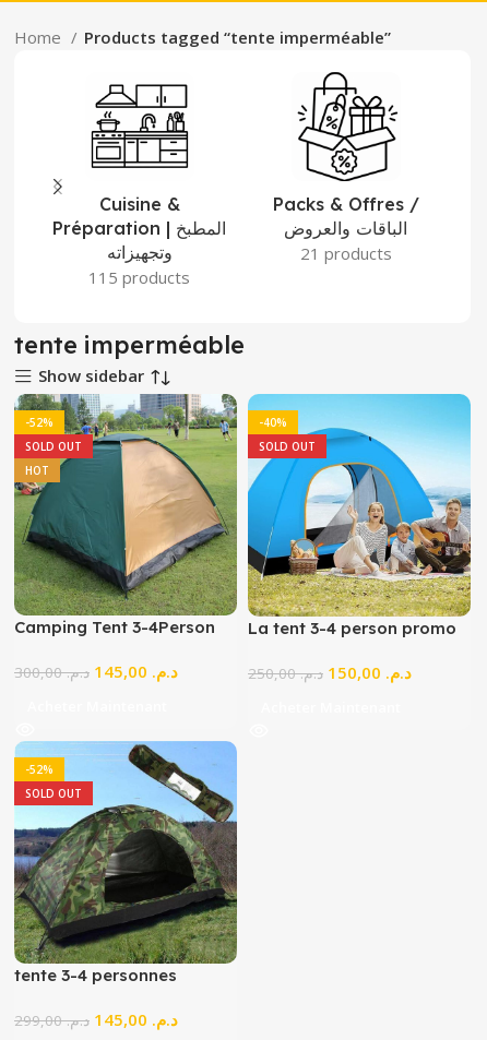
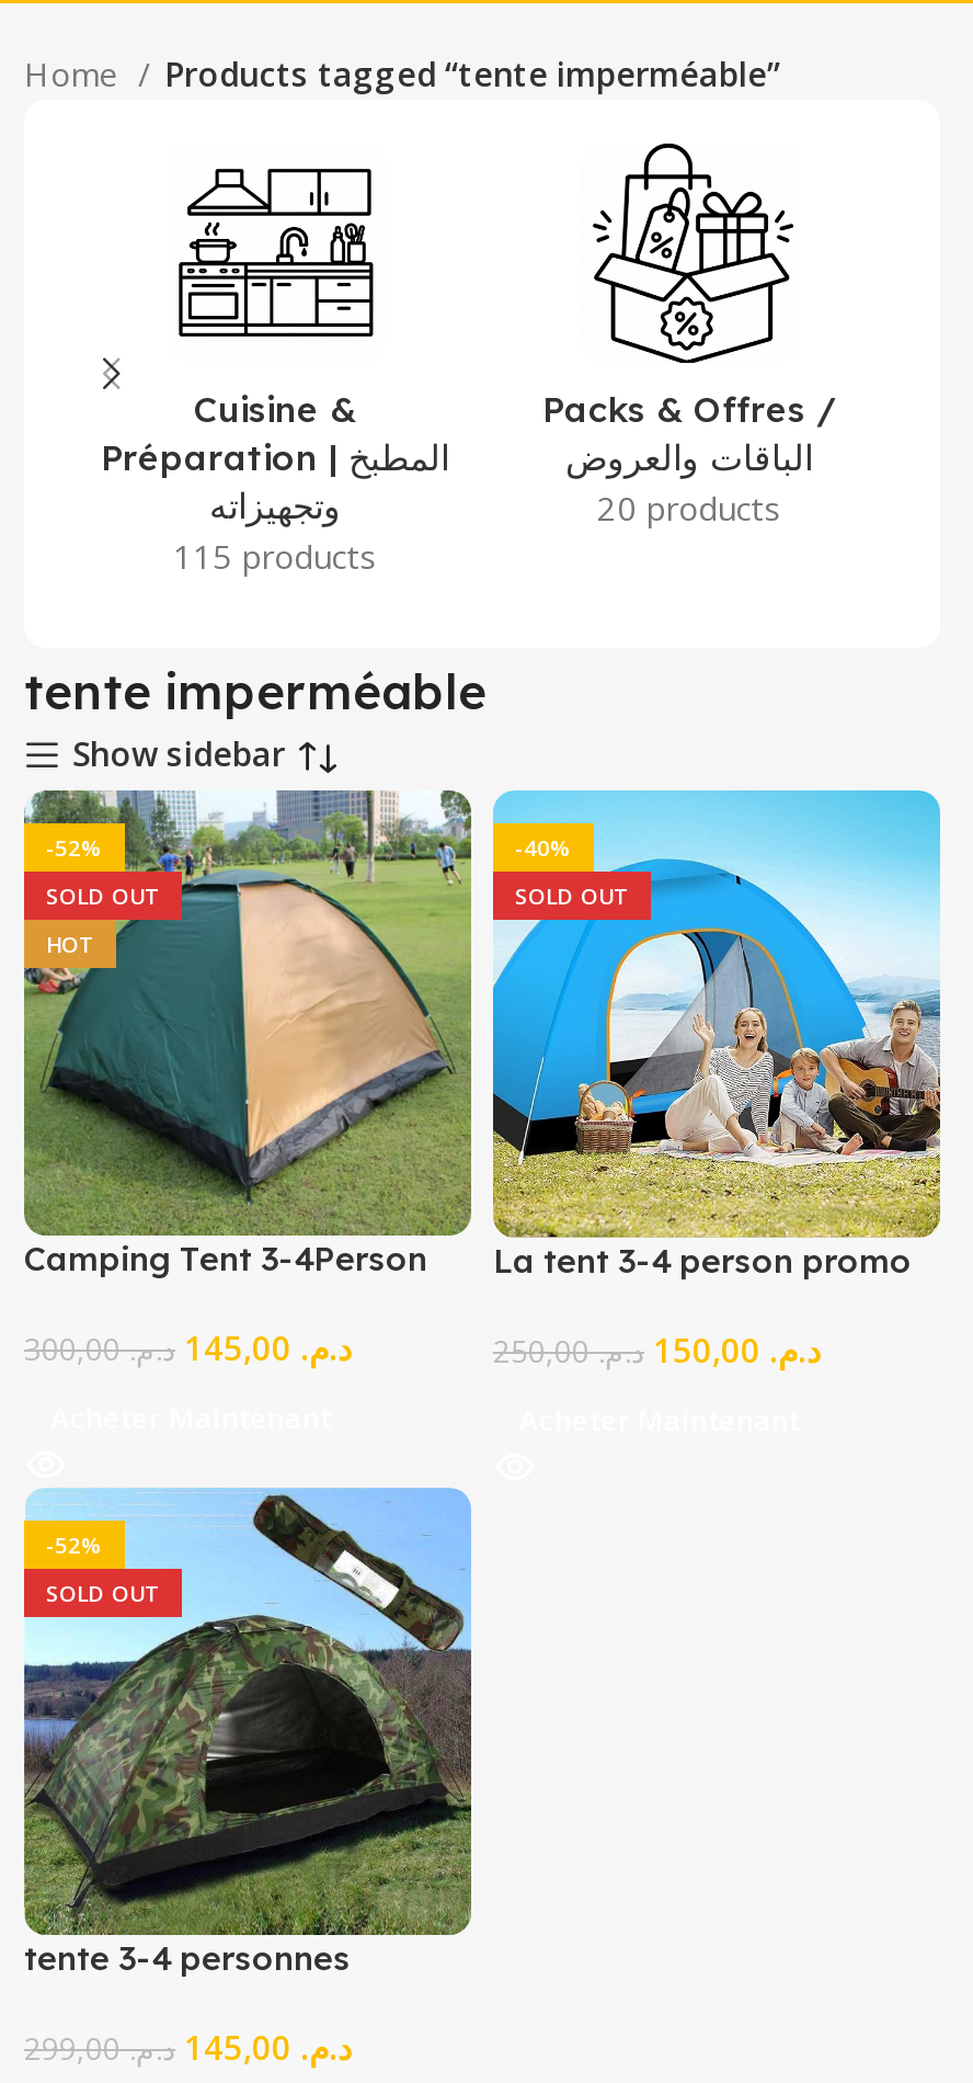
- 21 products
+ 20 products
